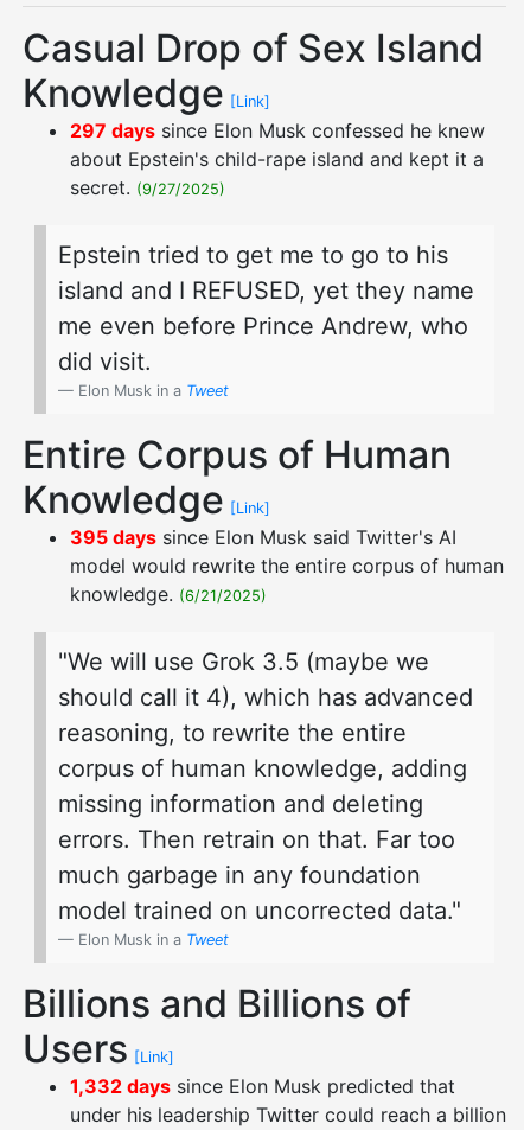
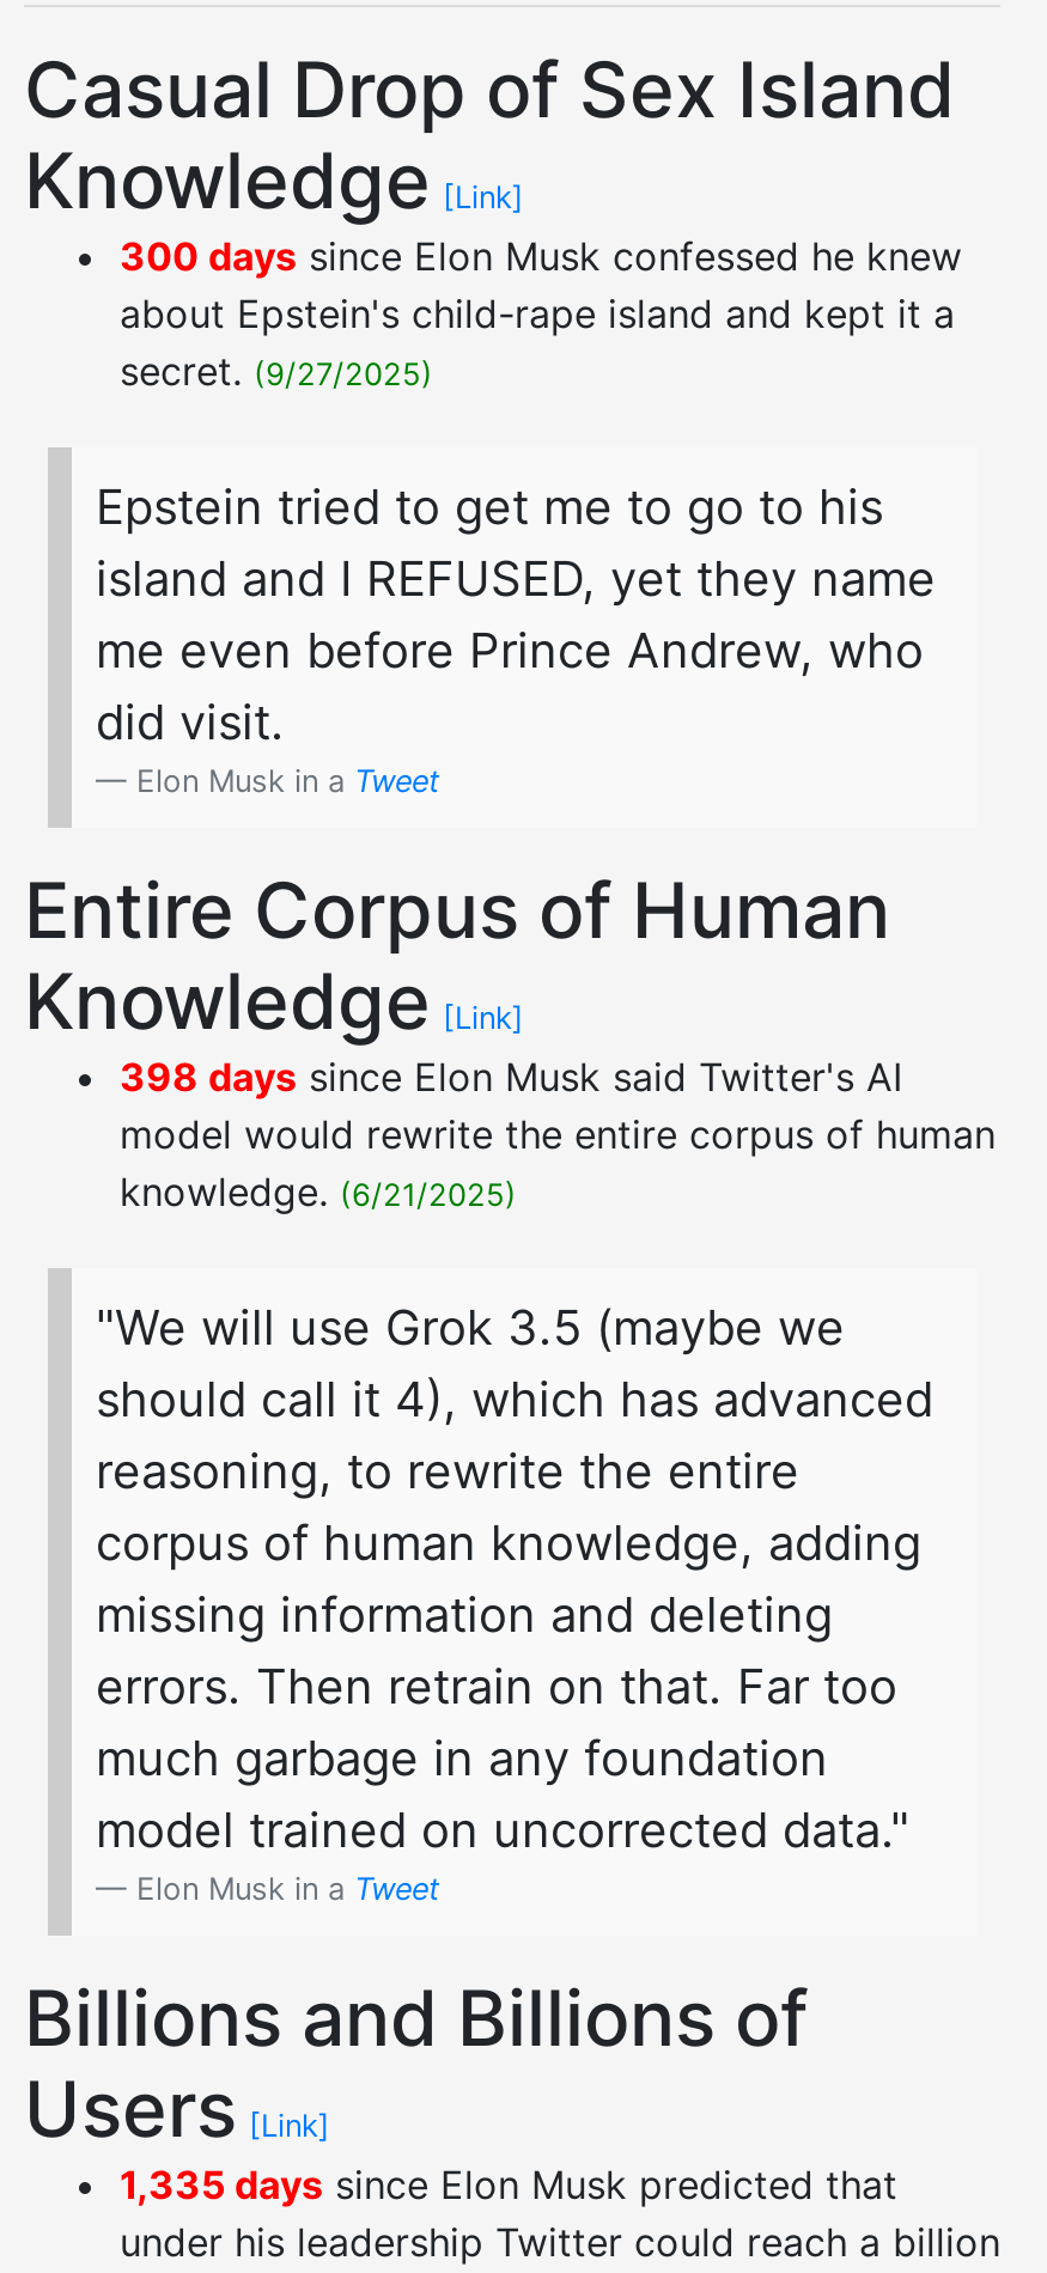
- 297 days since Elon Musk confessed he knew
+ 300 days since Elon Musk confessed he knew

- 395 days since Elon Musk said Twitter's AI
+ 398 days since Elon Musk said Twitter's AI

- 1,332 days since Elon Musk predicted that
+ 1,335 days since Elon Musk predicted that
